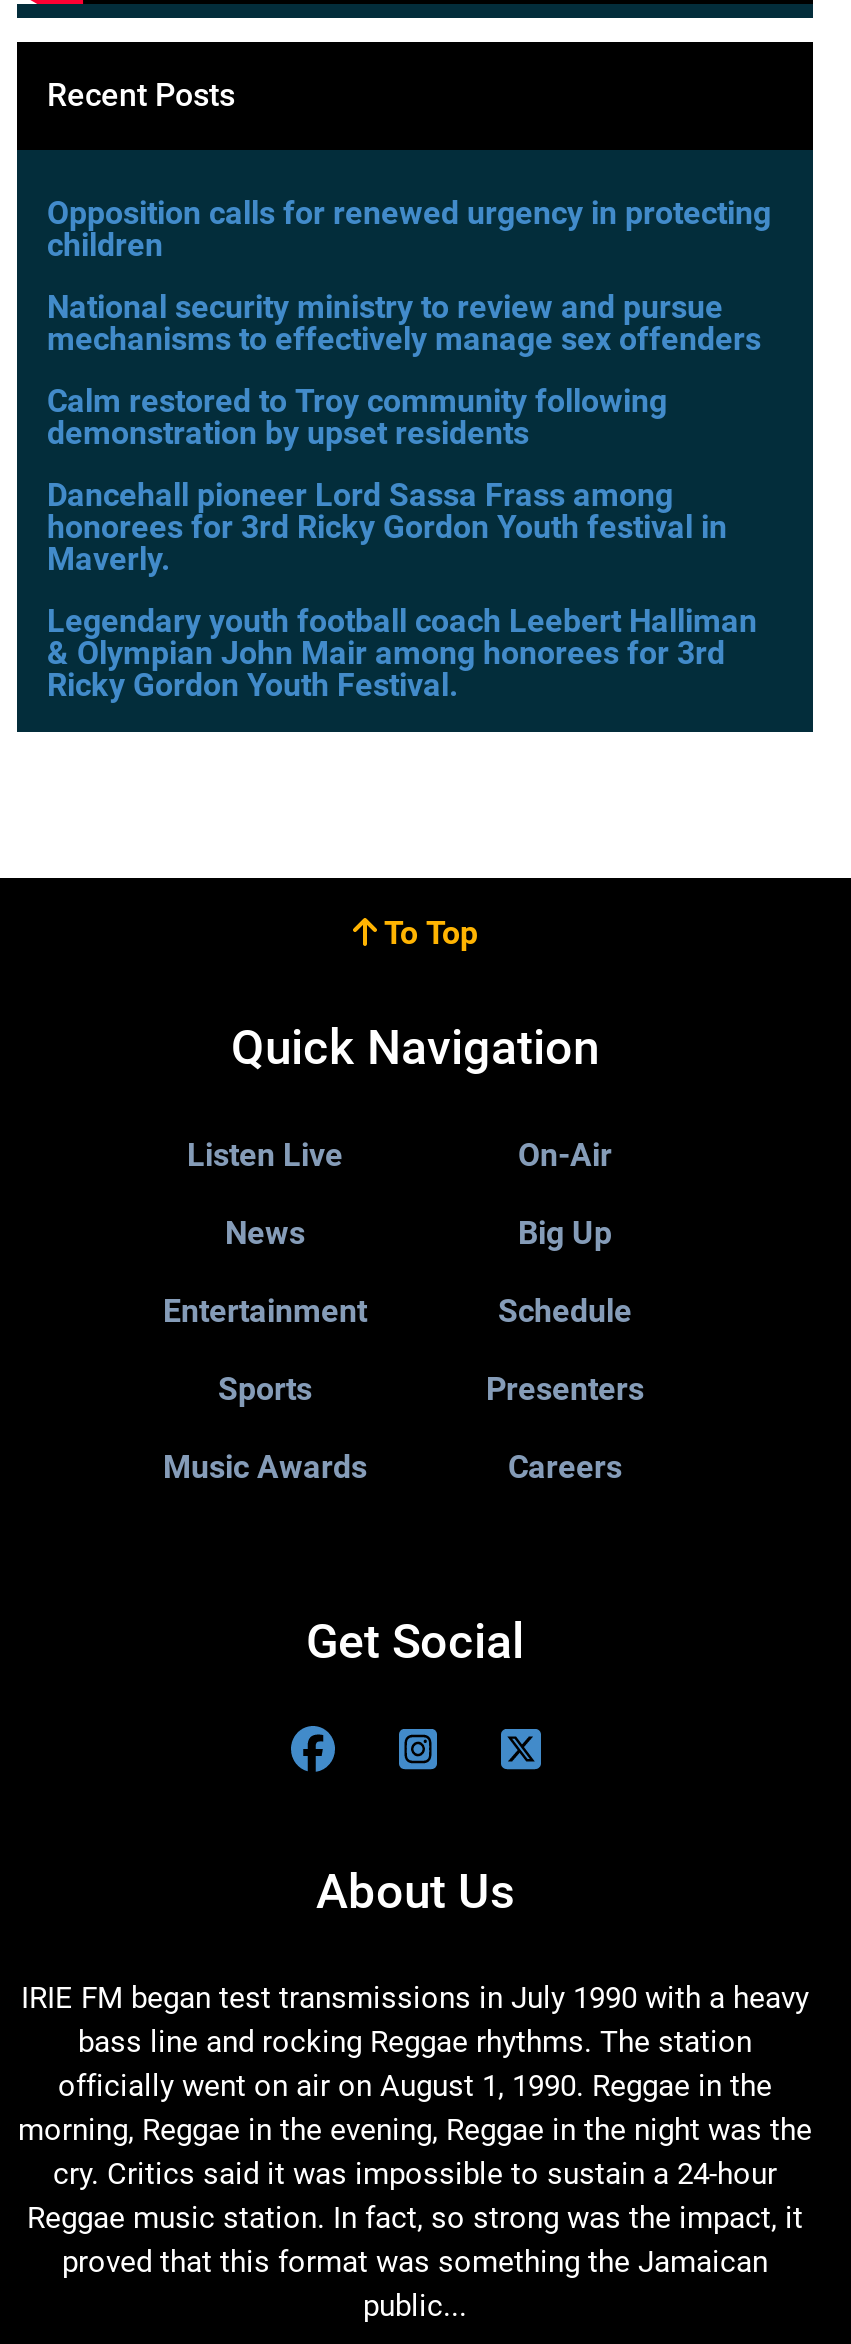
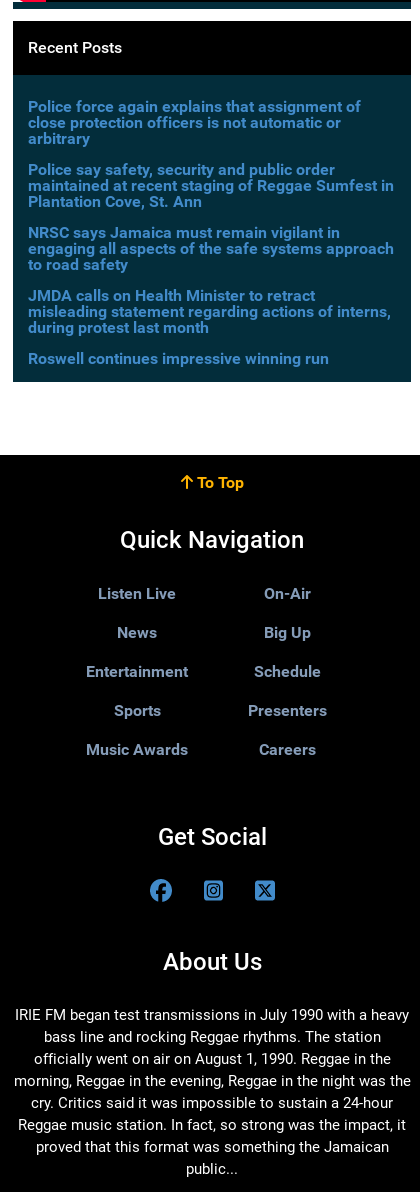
- Opposition calls for renewed urgency in protecting
- children
+ Police force again explains that assignment of
+ close protection officers is not automatic or
+ arbitrary

- National security ministry to review and pursue
- mechanisms to effectively manage sex offenders
+ Police say safety, security and public order
+ maintained at recent staging of Reggae Sumfest in
+ Plantation Cove, St. Ann

- Calm restored to Troy community following
- demonstration by upset residents
+ NRSC says Jamaica must remain vigilant in
+ engaging all aspects of the safe systems approach
+ to road safety

- Dancehall pioneer Lord Sassa Frass among
- honorees for 3rd Ricky Gordon Youth festival in
- Maverly.
+ JMDA calls on Health Minister to retract
+ misleading statement regarding actions of interns,
+ during protest last month

- Legendary youth football coach Leebert Halliman
- & Olympian John Mair among honorees for 3rd
- Ricky Gordon Youth Festival.
+ Roswell continues impressive winning run
